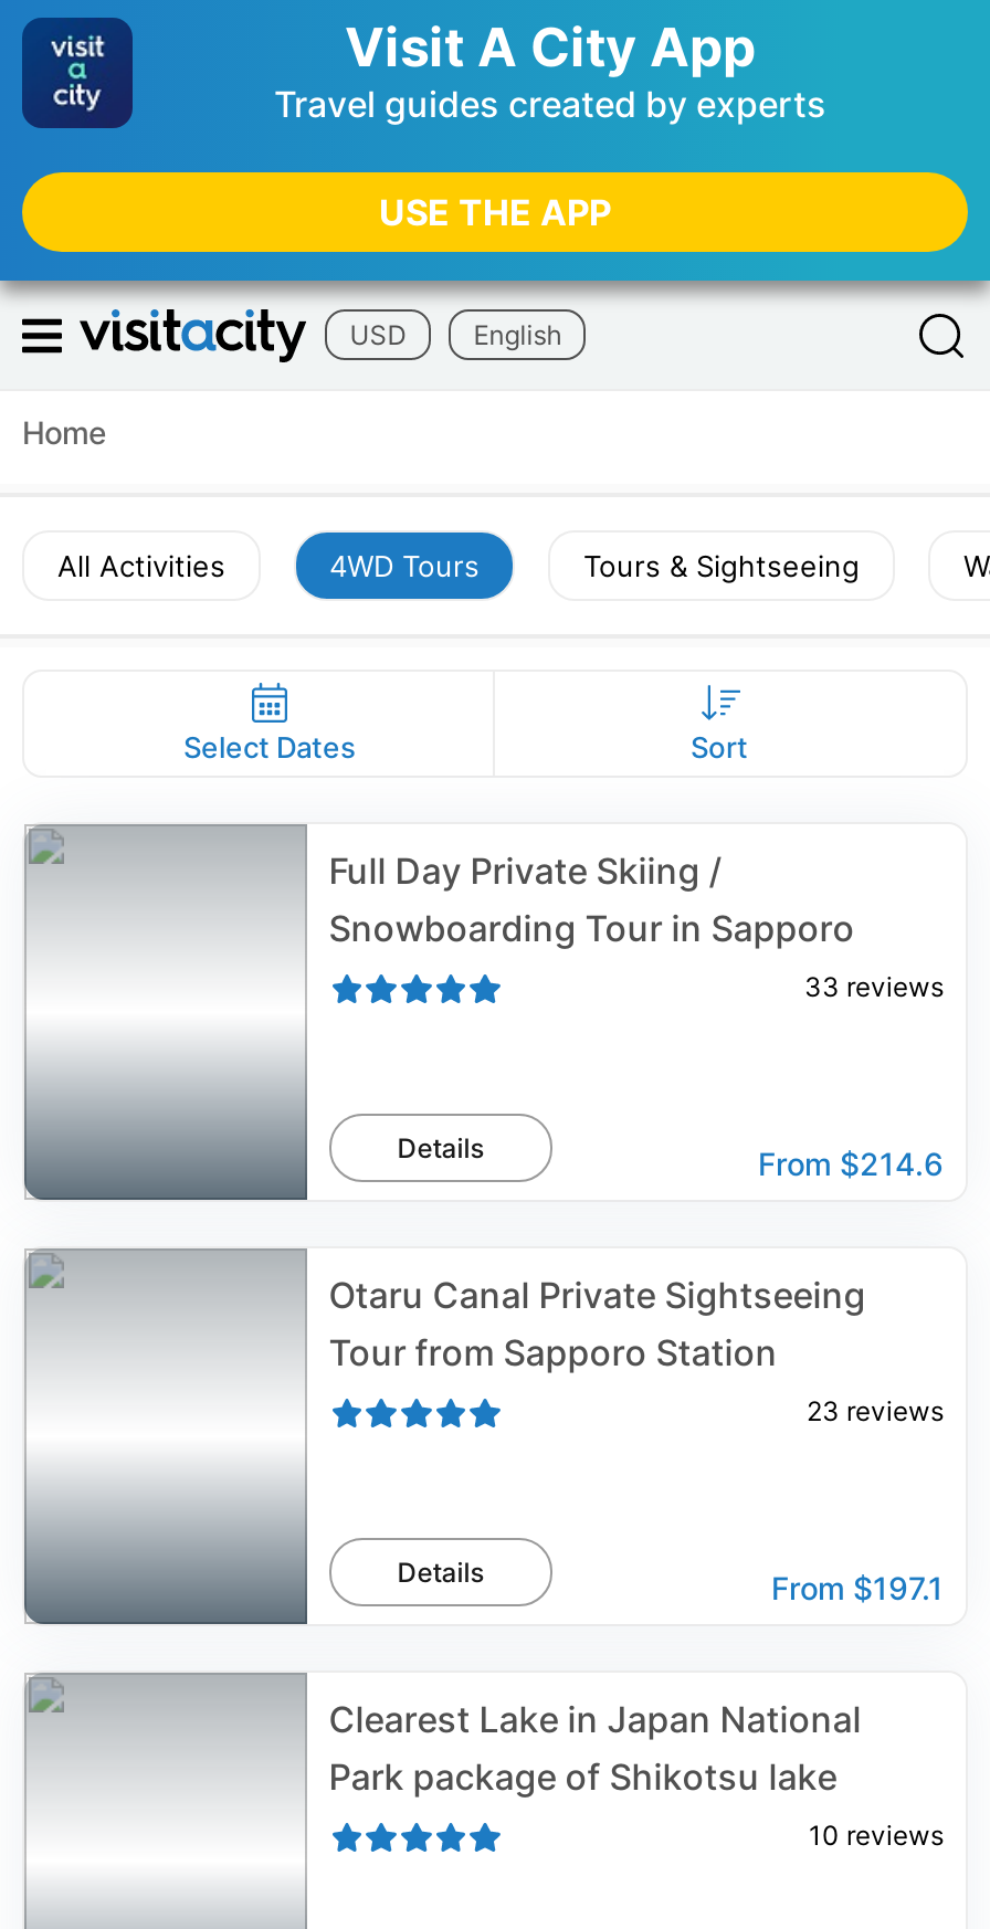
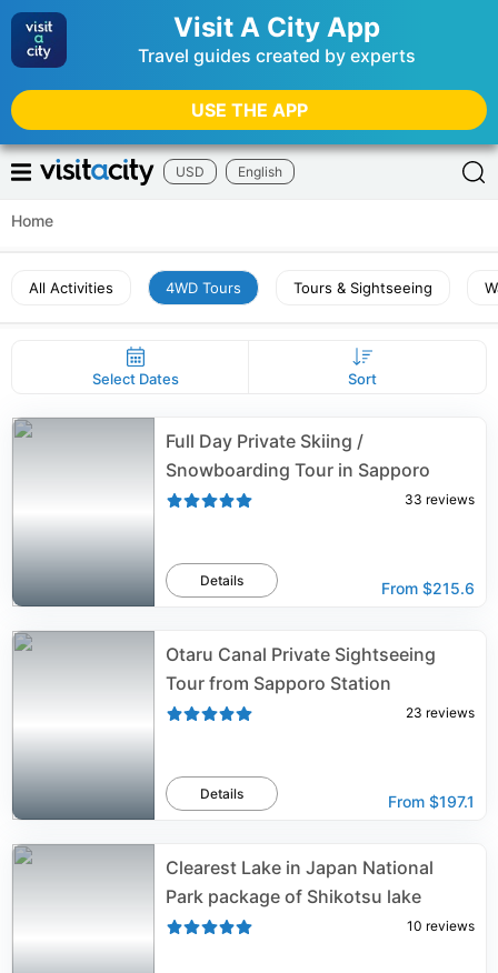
- From $214.6
+ From $215.6
